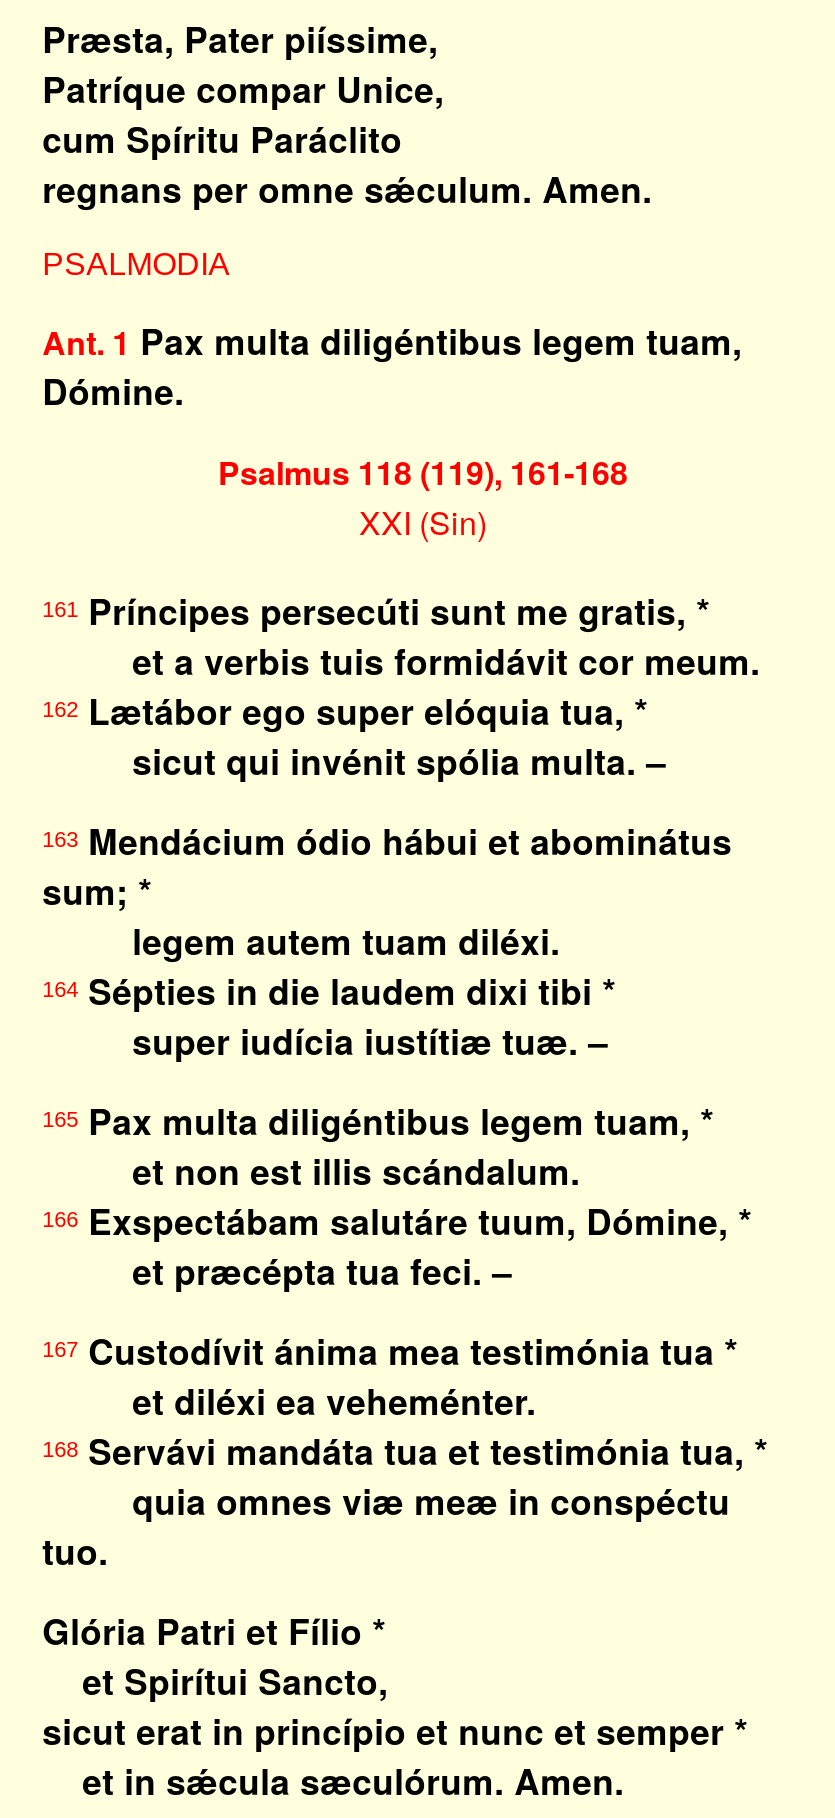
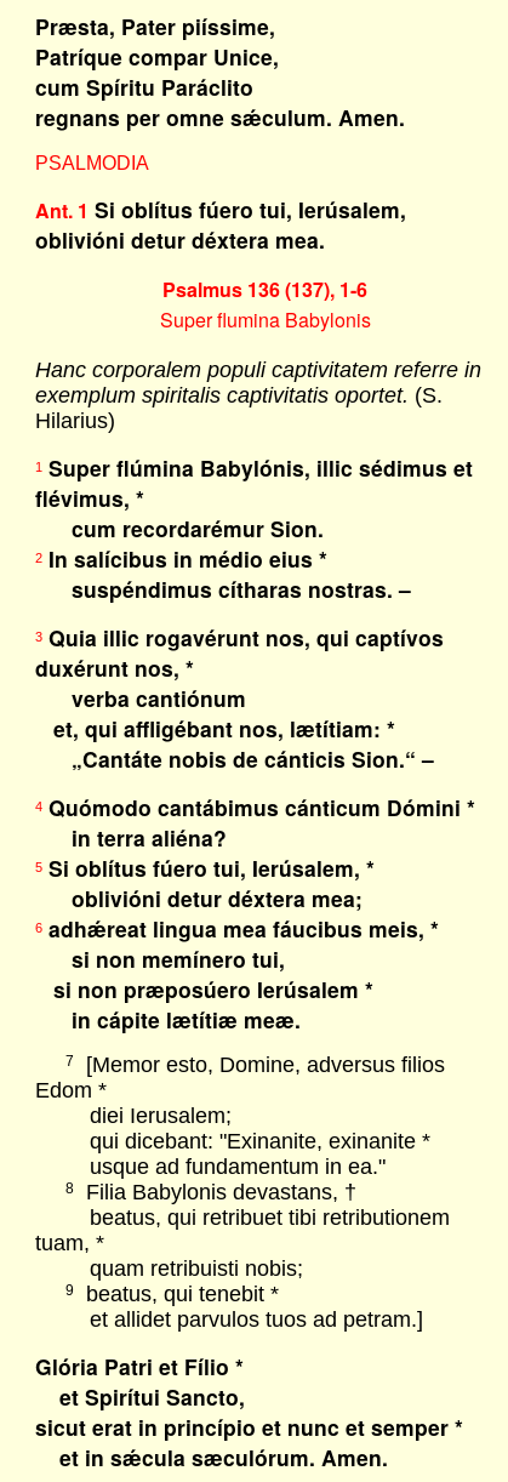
- Ant. 1 Pax multa diligéntibus legem tuam,
- Dómine.
- Psalmus 118 (119), 161-168
- XXI (Sin)
- 161 Príncipes persecúti sunt me gratis, *
- et a verbis tuis formidávit cor meum.
- 162 Lætábor ego super elóquia tua, *
- sicut qui invénit spólia multa. –
- 163 Mendácium ódio hábui et abominátus
- sum; *
- legem autem tuam diléxi.
- 164 Sépties in die laudem dixi tibi *
- super iudícia iustítiæ tuæ. –
- 165 Pax multa diligéntibus legem tuam, *
- et non est illis scándalum.
- 166 Exspectábam salutáre tuum, Dómine, *
- et præcépta tua feci. –
- 167 Custodívit ánima mea testimónia tua *
- et diléxi ea veheménter.
- 168 Servávi mandáta tua et testimónia tua, *
- quia omnes viæ meæ in conspéctu
- tuo.
+ Ant. 1 Si oblítus fúero tui, Ierúsalem,
+ oblivióni detur déxtera mea.
+ Psalmus 136 (137), 1-6
+ Super flumina Babylonis
+ Hanc corporalem populi captivitatem referre in
+ exemplum spiritalis captivitatis oportet. (S.
+ Hilarius)
+ 1 Super flúmina Babylónis, illic sédimus et
+ flévimus, *
+ cum recordarémur Sion.
+ 2 In salícibus in médio eius *
+ suspéndimus cítharas nostras. –
+ 3 Quia illic rogavérunt nos, qui captívos
+ duxérunt nos, *
+ verba cantiónum
+ et, qui affligébant nos, lætítiam: *
+ „Cantáte nobis de cánticis Sion.“ –
+ 4 Quómodo cantábimus cánticum Dómini *
+ in terra aliéna?
+ 5 Si oblítus fúero tui, Ierúsalem, *
+ oblivióni detur déxtera mea;
+ 6 adhǽreat lingua mea fáucibus meis, *
+ si non memínero tui,
+ si non præposúero Ierúsalem *
+ in cápite lætítiæ meæ.
+ 7 [Memor esto, Domine, adversus filios
+ Edom *
+ diei Ierusalem;
+ qui dicebant: "Exinanite, exinanite *
+ usque ad fundamentum in ea."
+ 8 Filia Babylonis devastans, †
+ beatus, qui retribuet tibi retributionem
+ tuam, *
+ quam retribuisti nobis;
+ 9 beatus, qui tenebit *
+ et allidet parvulos tuos ad petram.]
